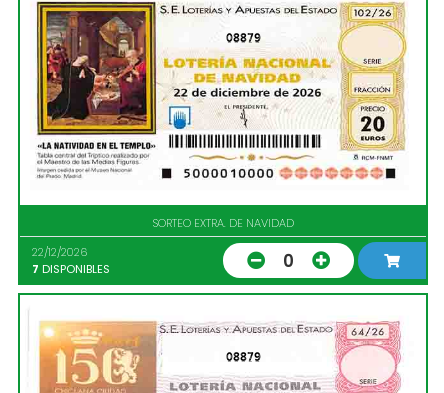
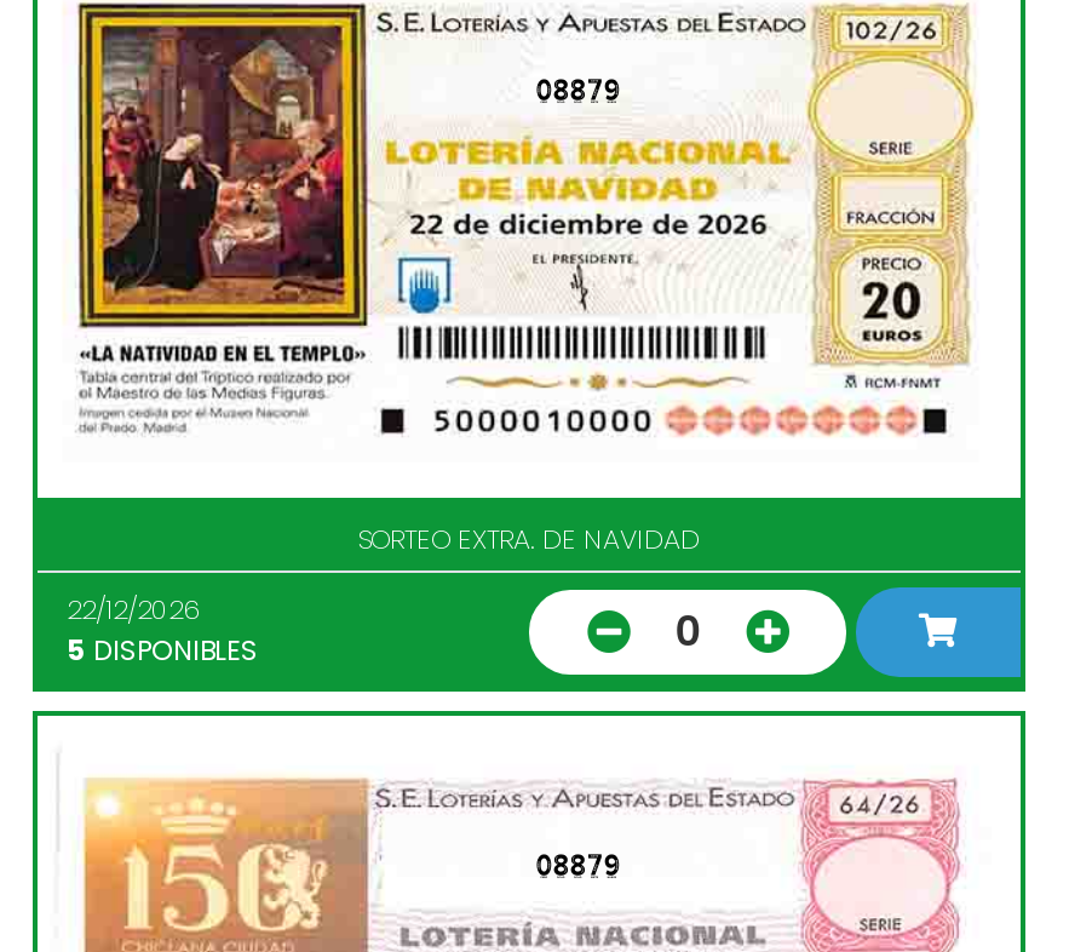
- 7 DISPONIBLES
+ 5 DISPONIBLES
